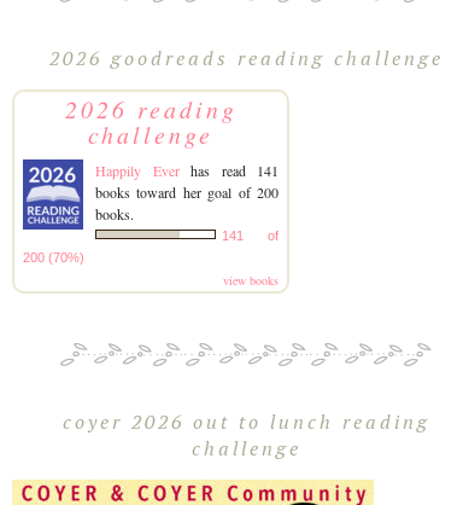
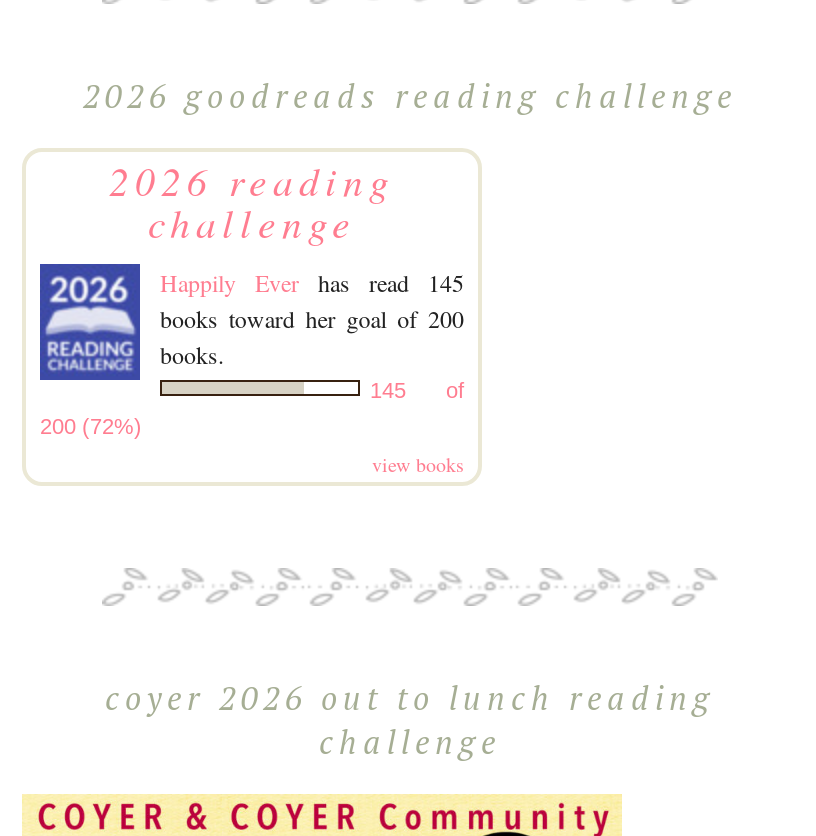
- Happily Ever has read 141
+ Happily Ever has read 145

- 141 of
+ 145 of

- 200 (70%)
+ 200 (72%)
